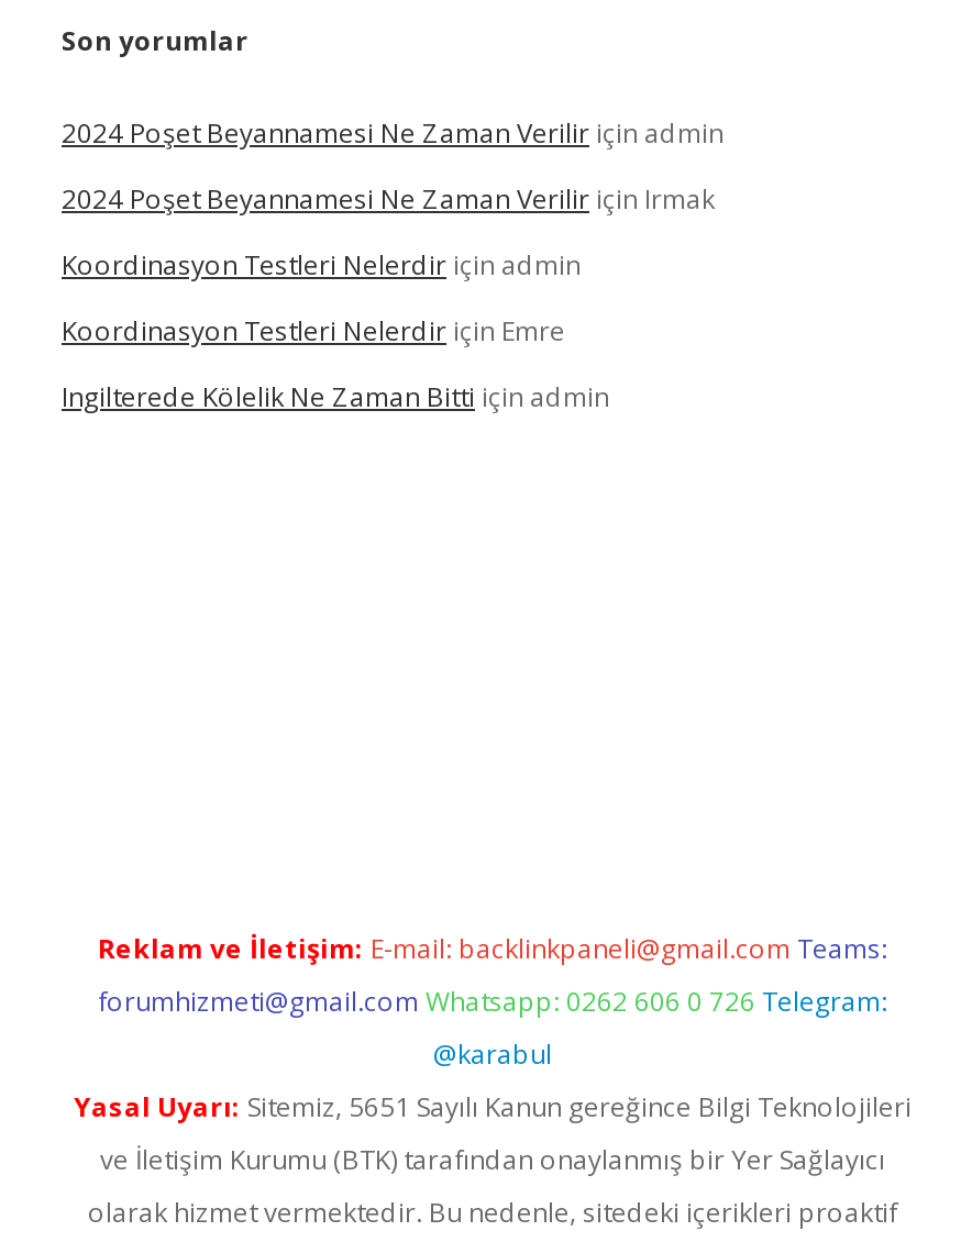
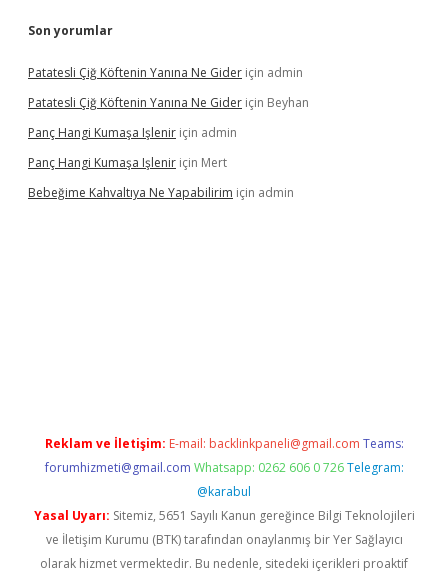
- 2024 Poşet Beyannamesi Ne Zaman Verilir için admin
+ Patatesli Çiğ Köftenin Yanına Ne Gider için admin

- 2024 Poşet Beyannamesi Ne Zaman Verilir için Irmak
+ Patatesli Çiğ Köftenin Yanına Ne Gider için Beyhan

- Koordinasyon Testleri Nelerdir için admin
+ Panç Hangi Kumaşa Işlenir için admin

- Koordinasyon Testleri Nelerdir için Emre
+ Panç Hangi Kumaşa Işlenir için Mert

- Ingilterede Kölelik Ne Zaman Bitti için admin
+ Bebeğime Kahvaltıya Ne Yapabilirim için admin
